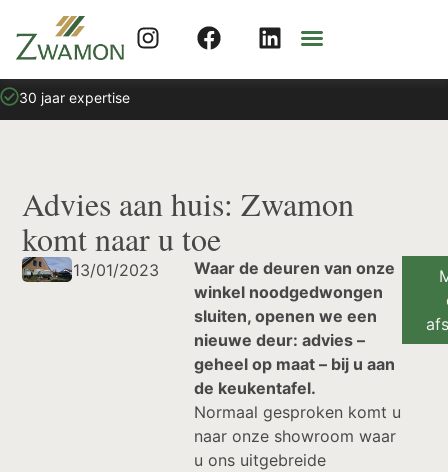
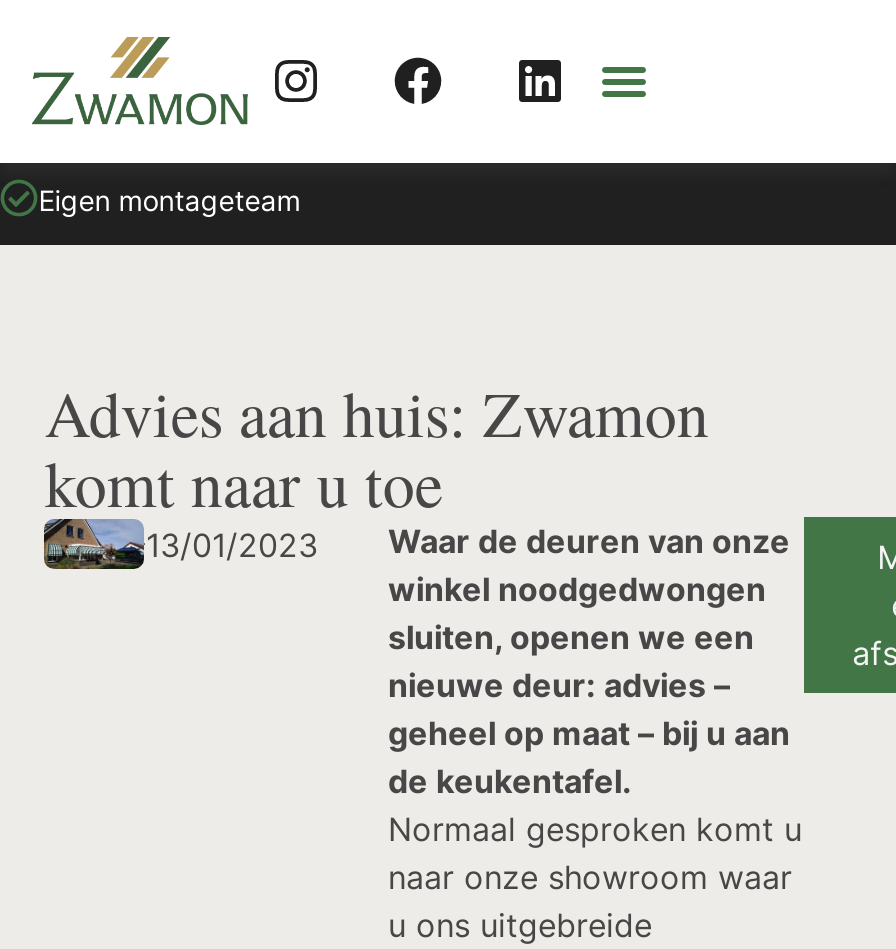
- 30 jaar expertise
+ Eigen montageteam
